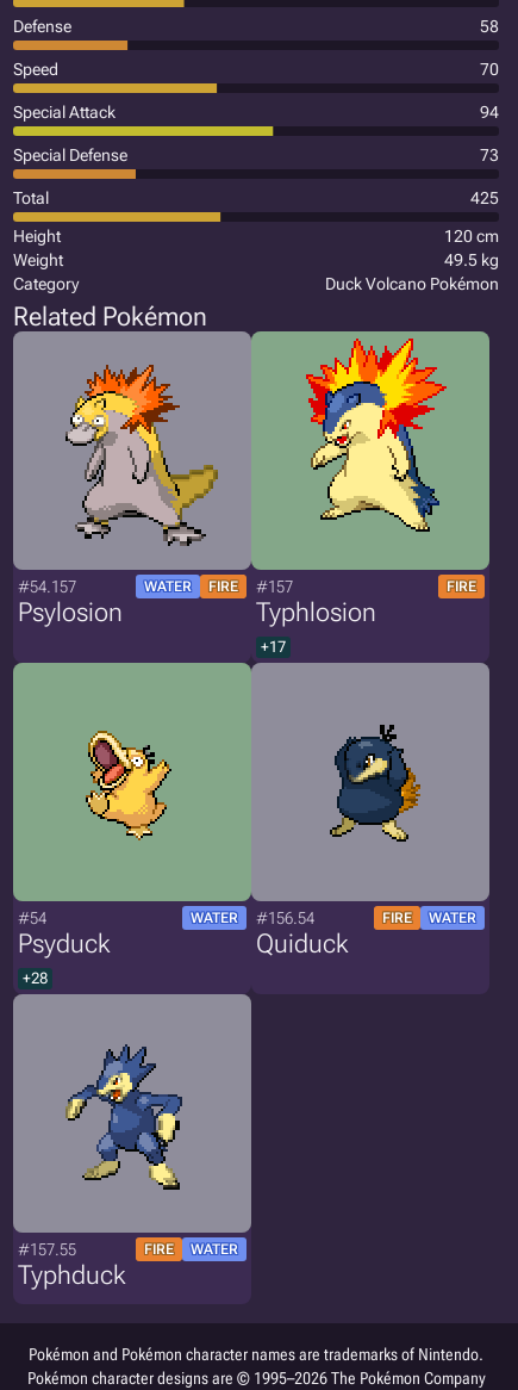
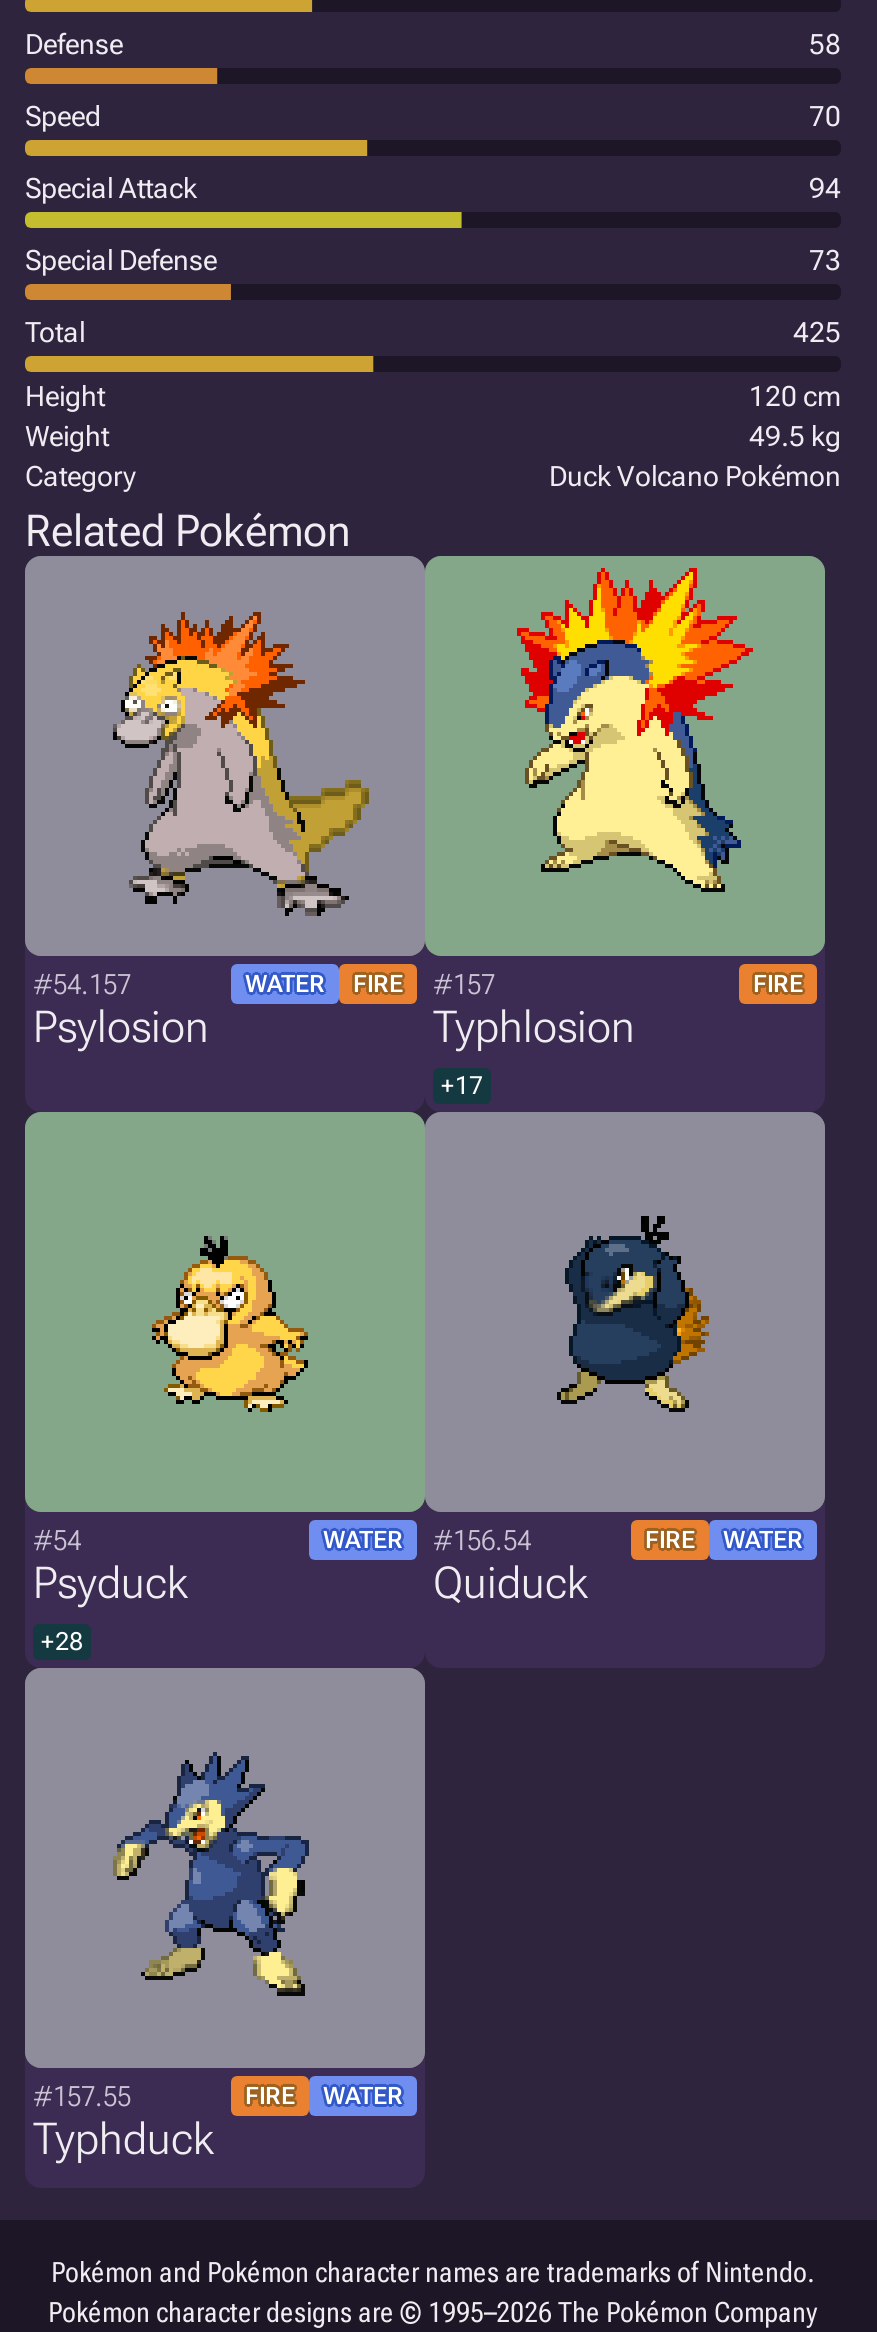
- [image]
+ [image]
